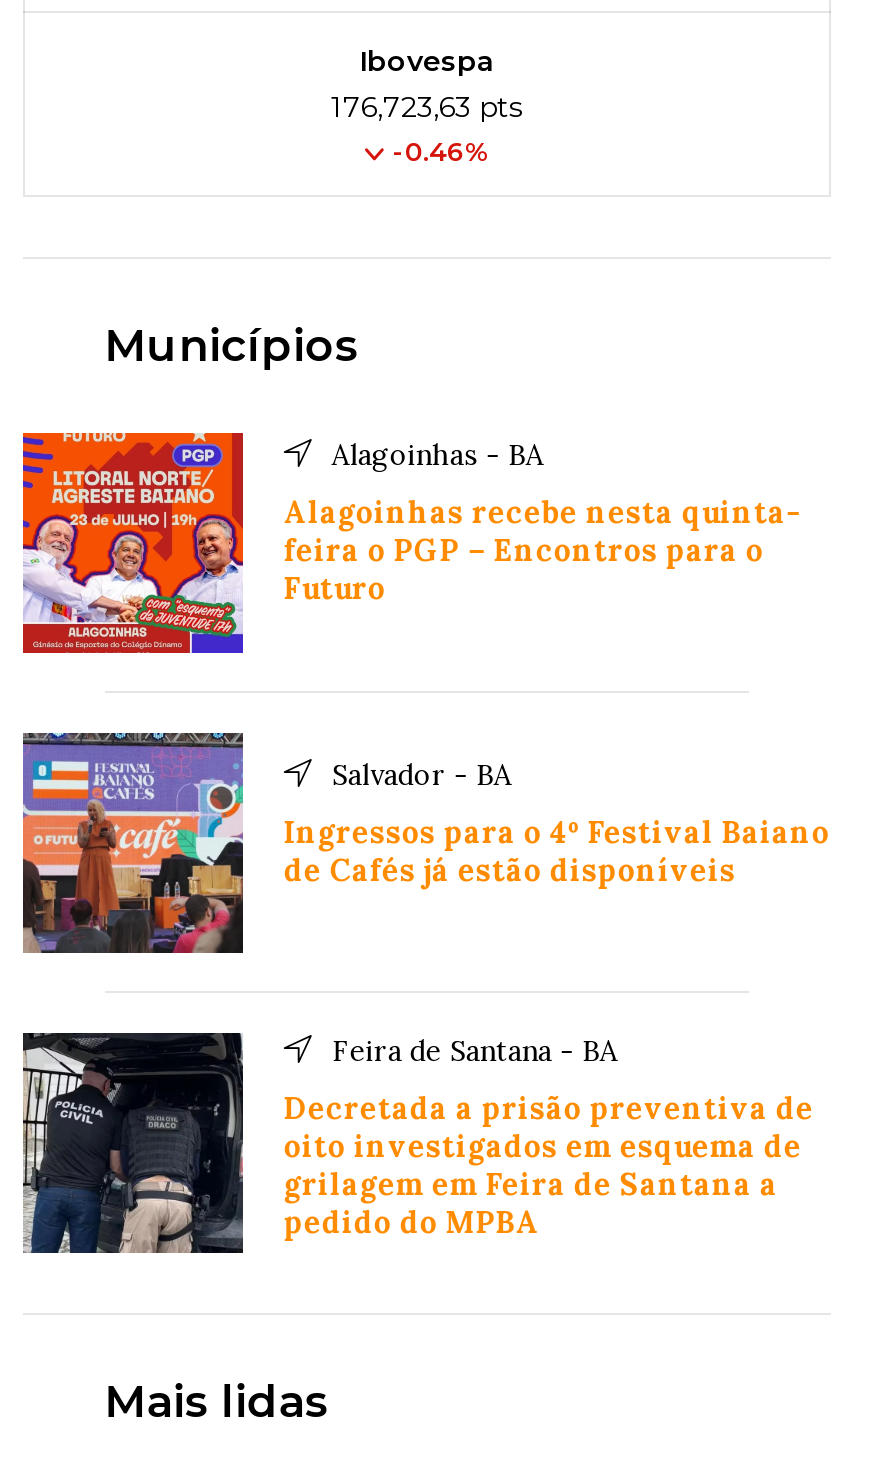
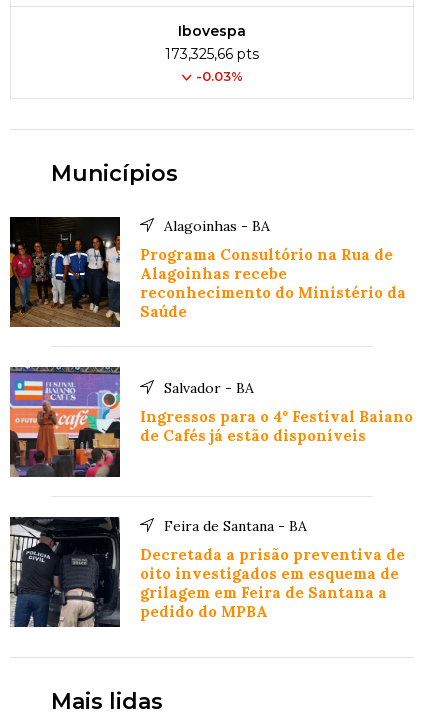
- 176,723,63 pts
+ 173,325,66 pts

- -0.46%
+ -0.03%

- [image]
- Alagoinhas recebe nesta quinta-
- feira o PGP – Encontros para o
- Futuro
+ [image]
+ Programa Consultório na Rua de
+ Alagoinhas recebe
+ reconhecimento do Ministério da
+ Saúde
